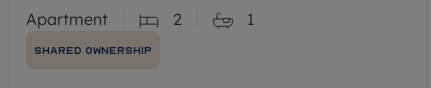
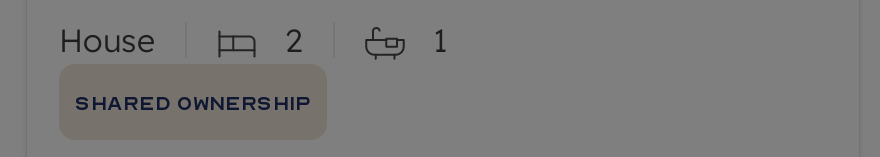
- Apartment
+ House
